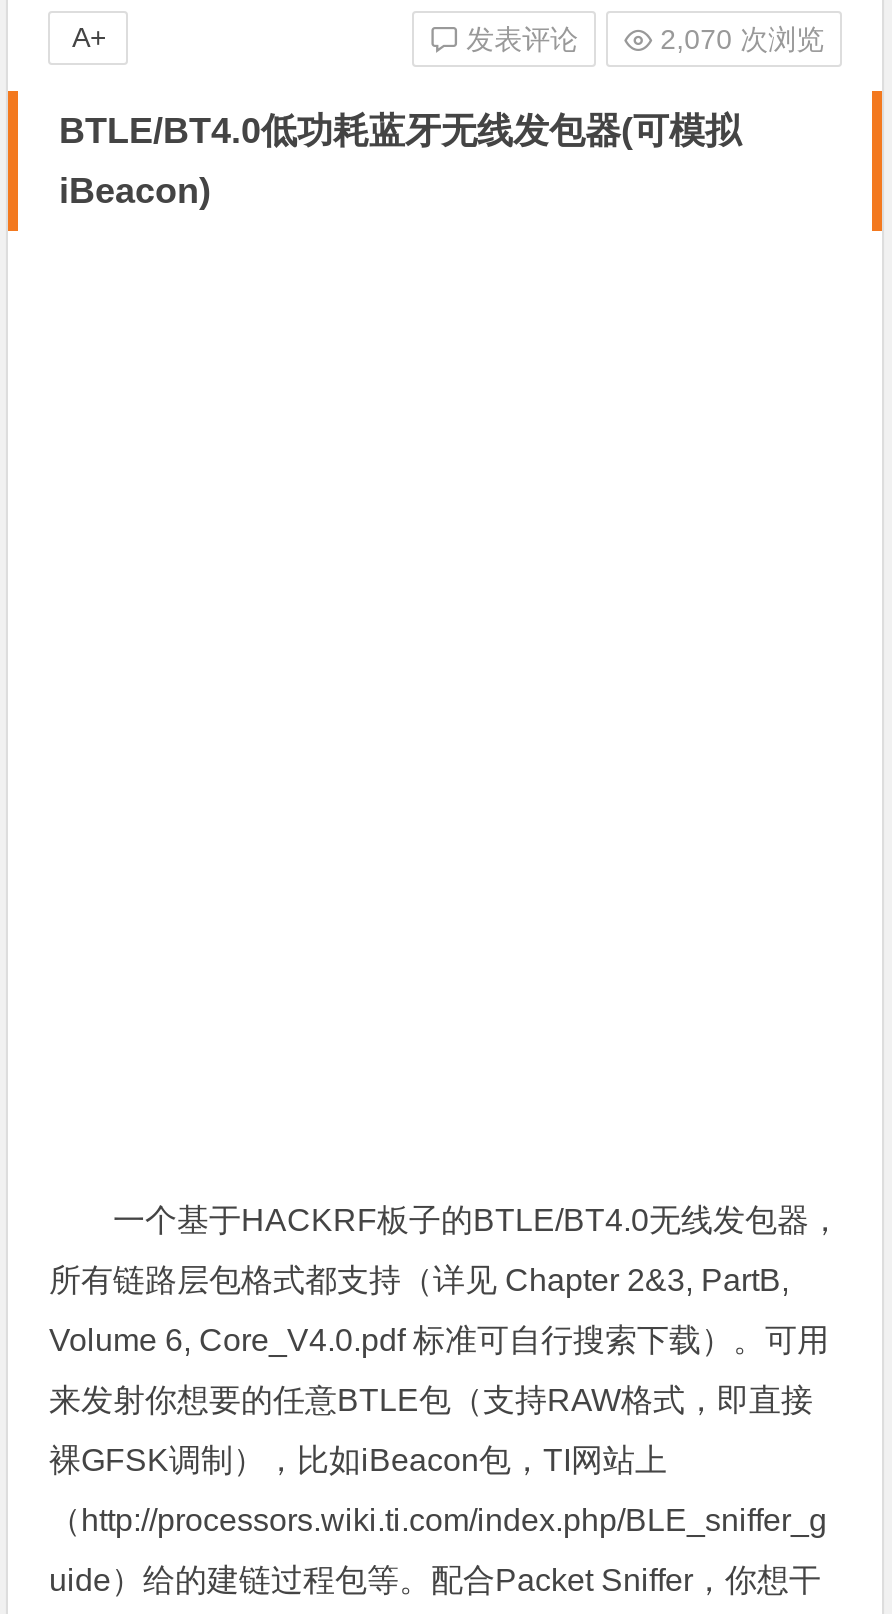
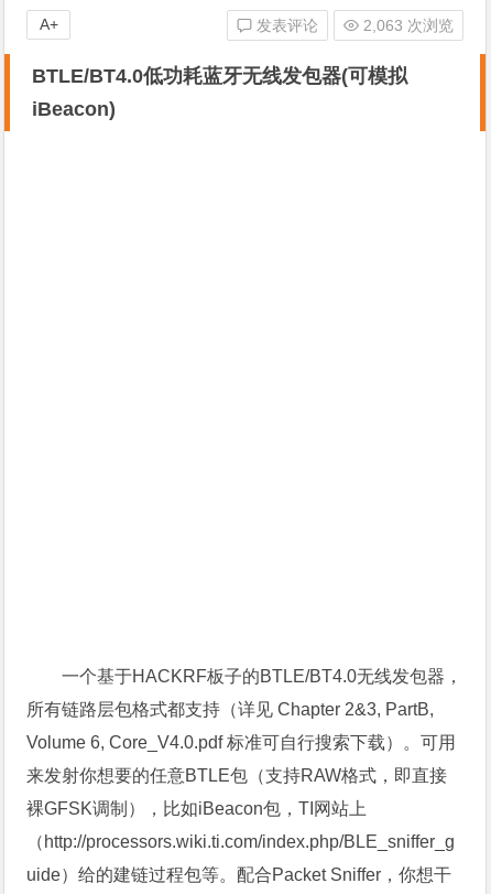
- 2,070 次浏览
+ 2,063 次浏览
